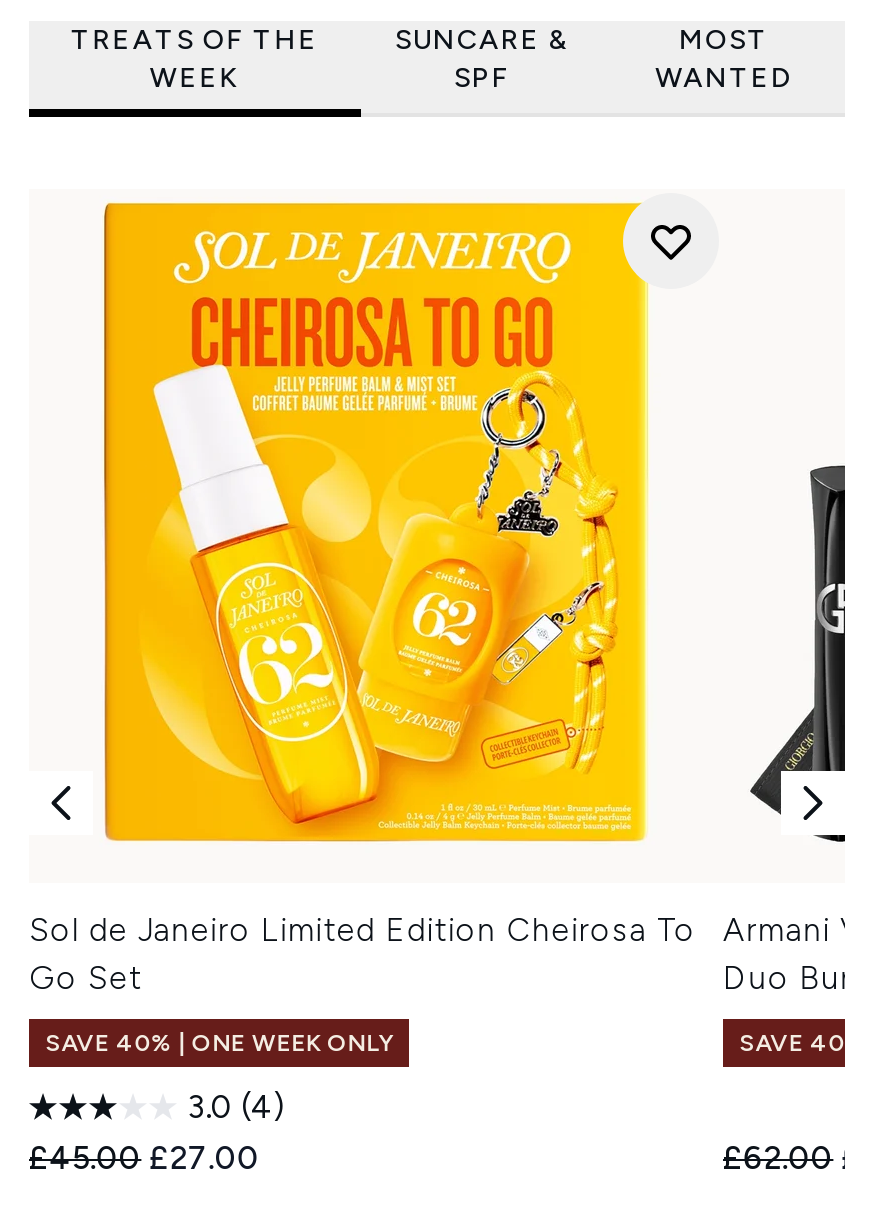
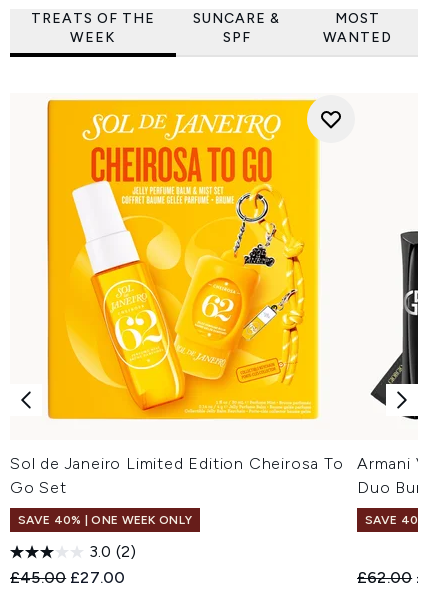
- 3.0 (4)
+ 3.0 (2)
